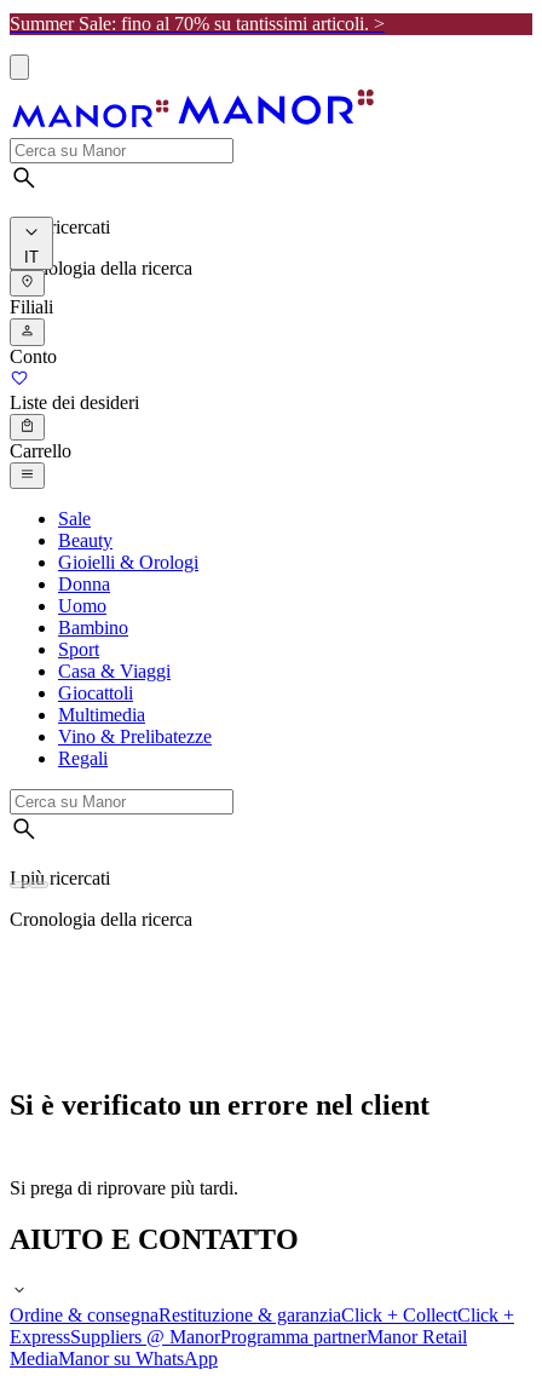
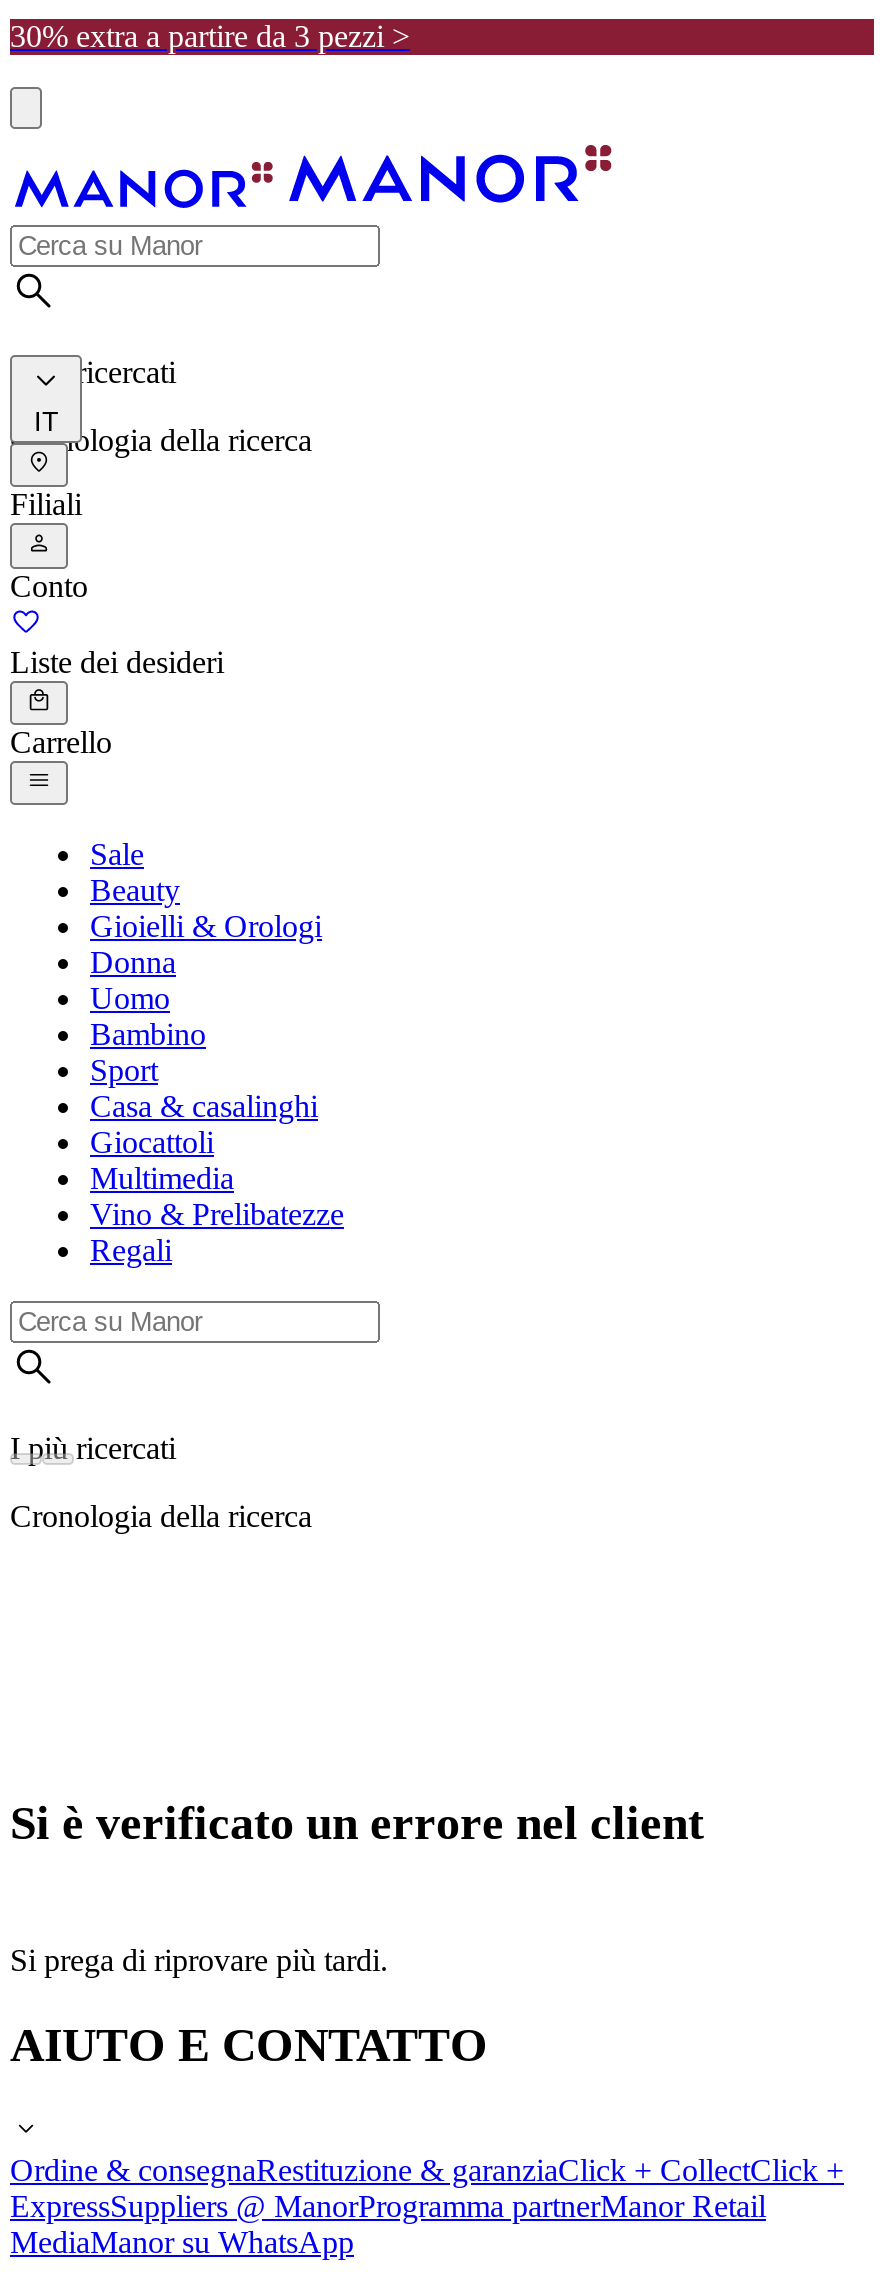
- Summer Sale: fino al 70% su tantissimi articoli. >
+ 30% extra a partire da 3 pezzi >

- Casa & Viaggi
+ Casa & casalinghi
